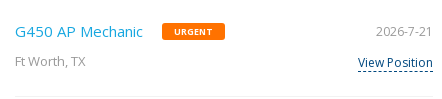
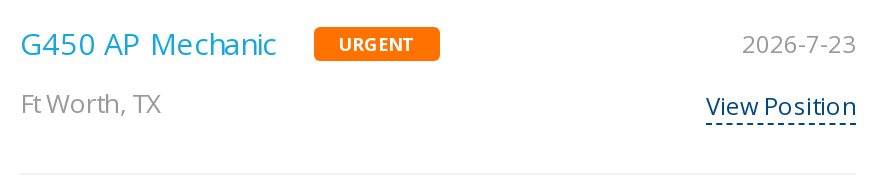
- 2026-7-21
+ 2026-7-23
